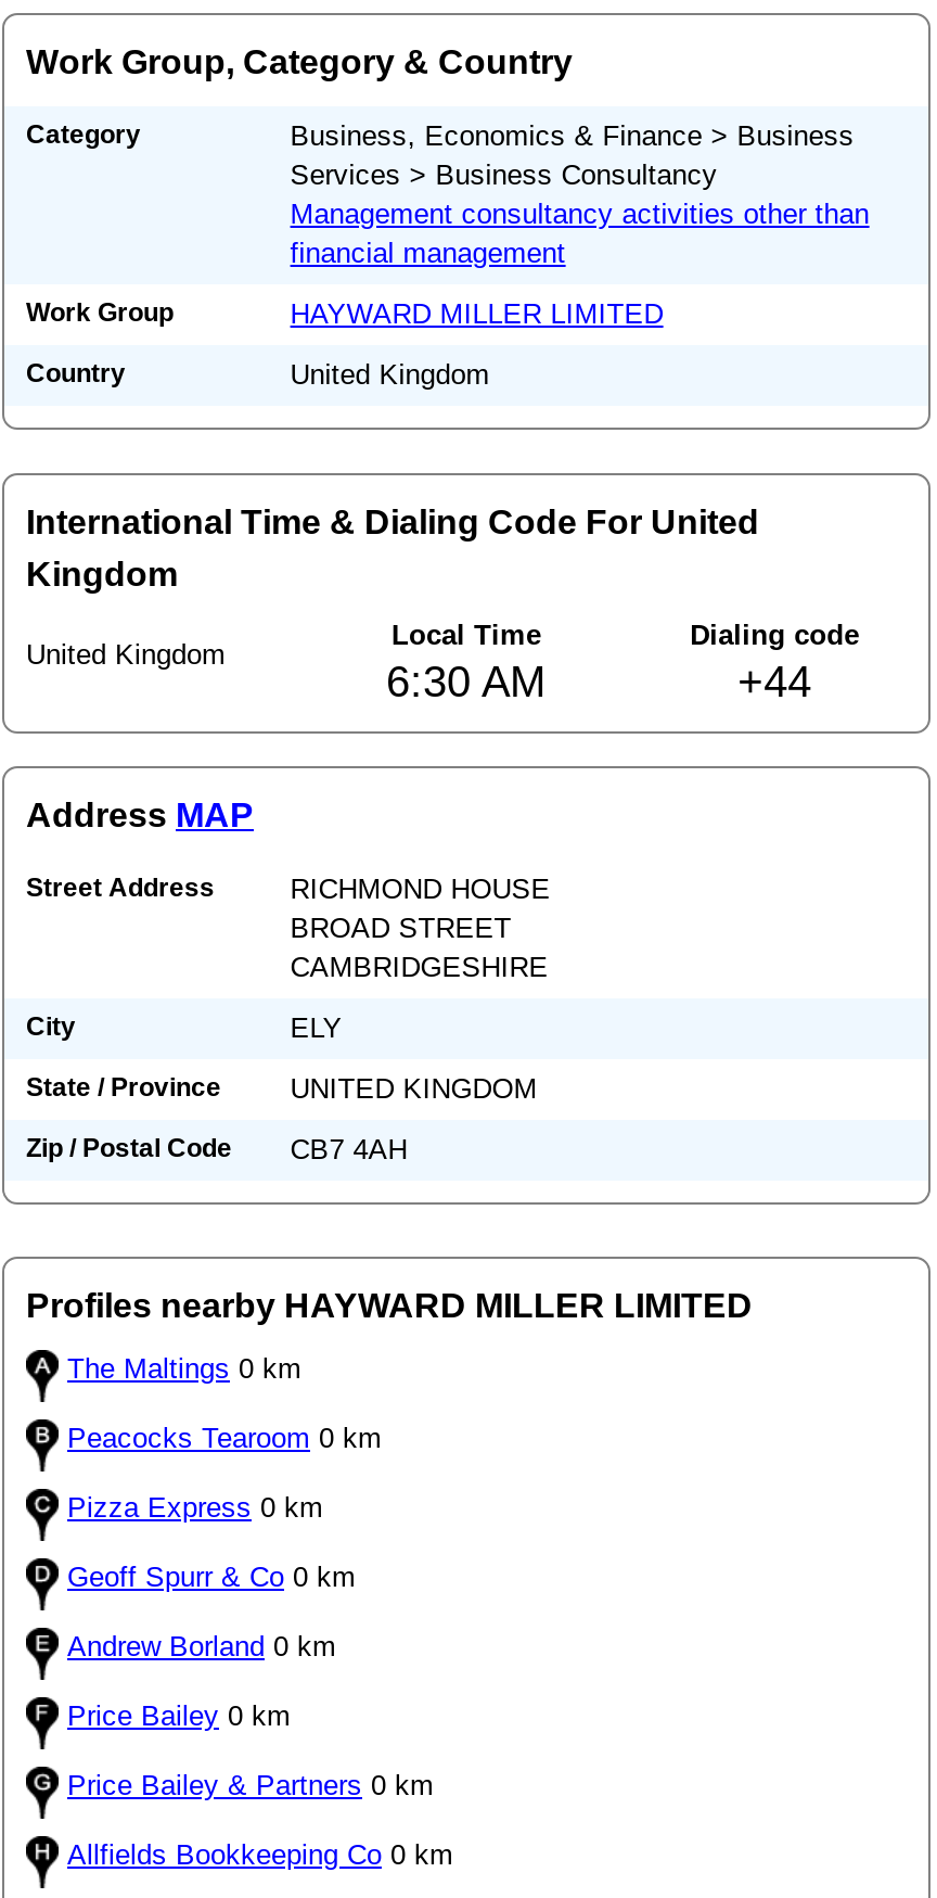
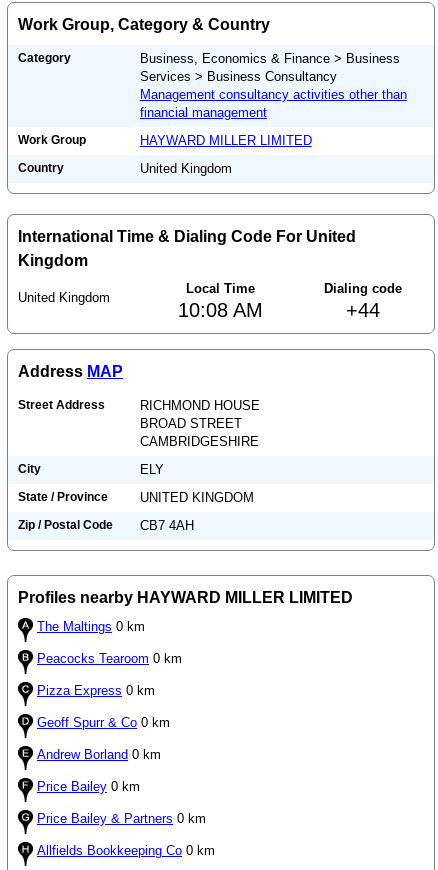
- 6:30 AM
+ 10:08 AM
